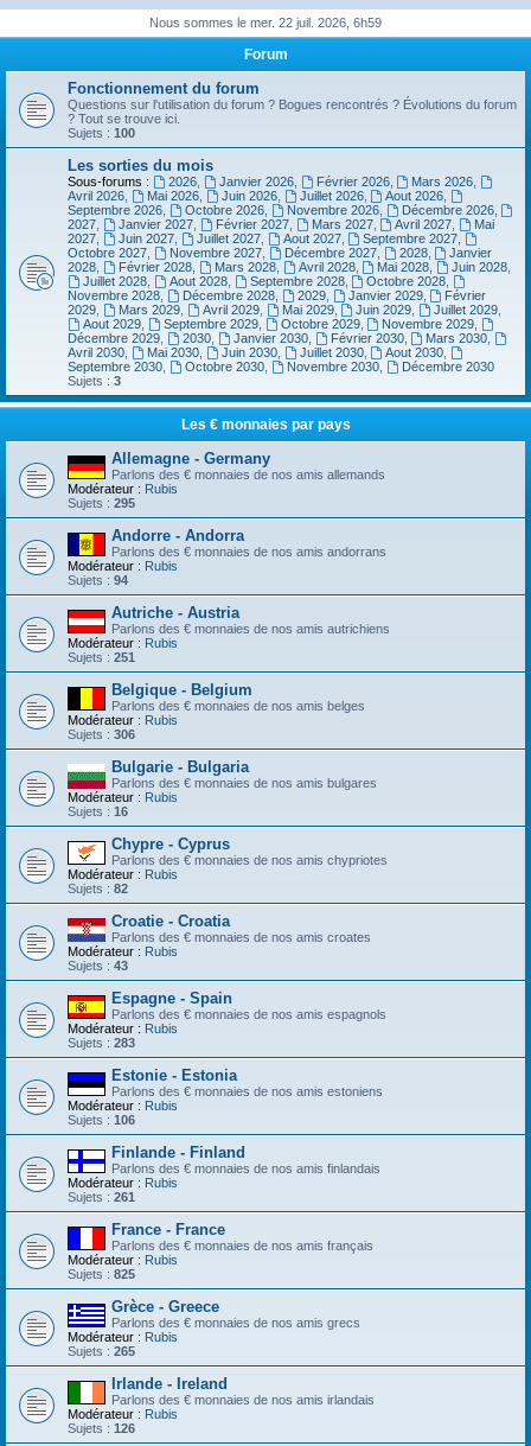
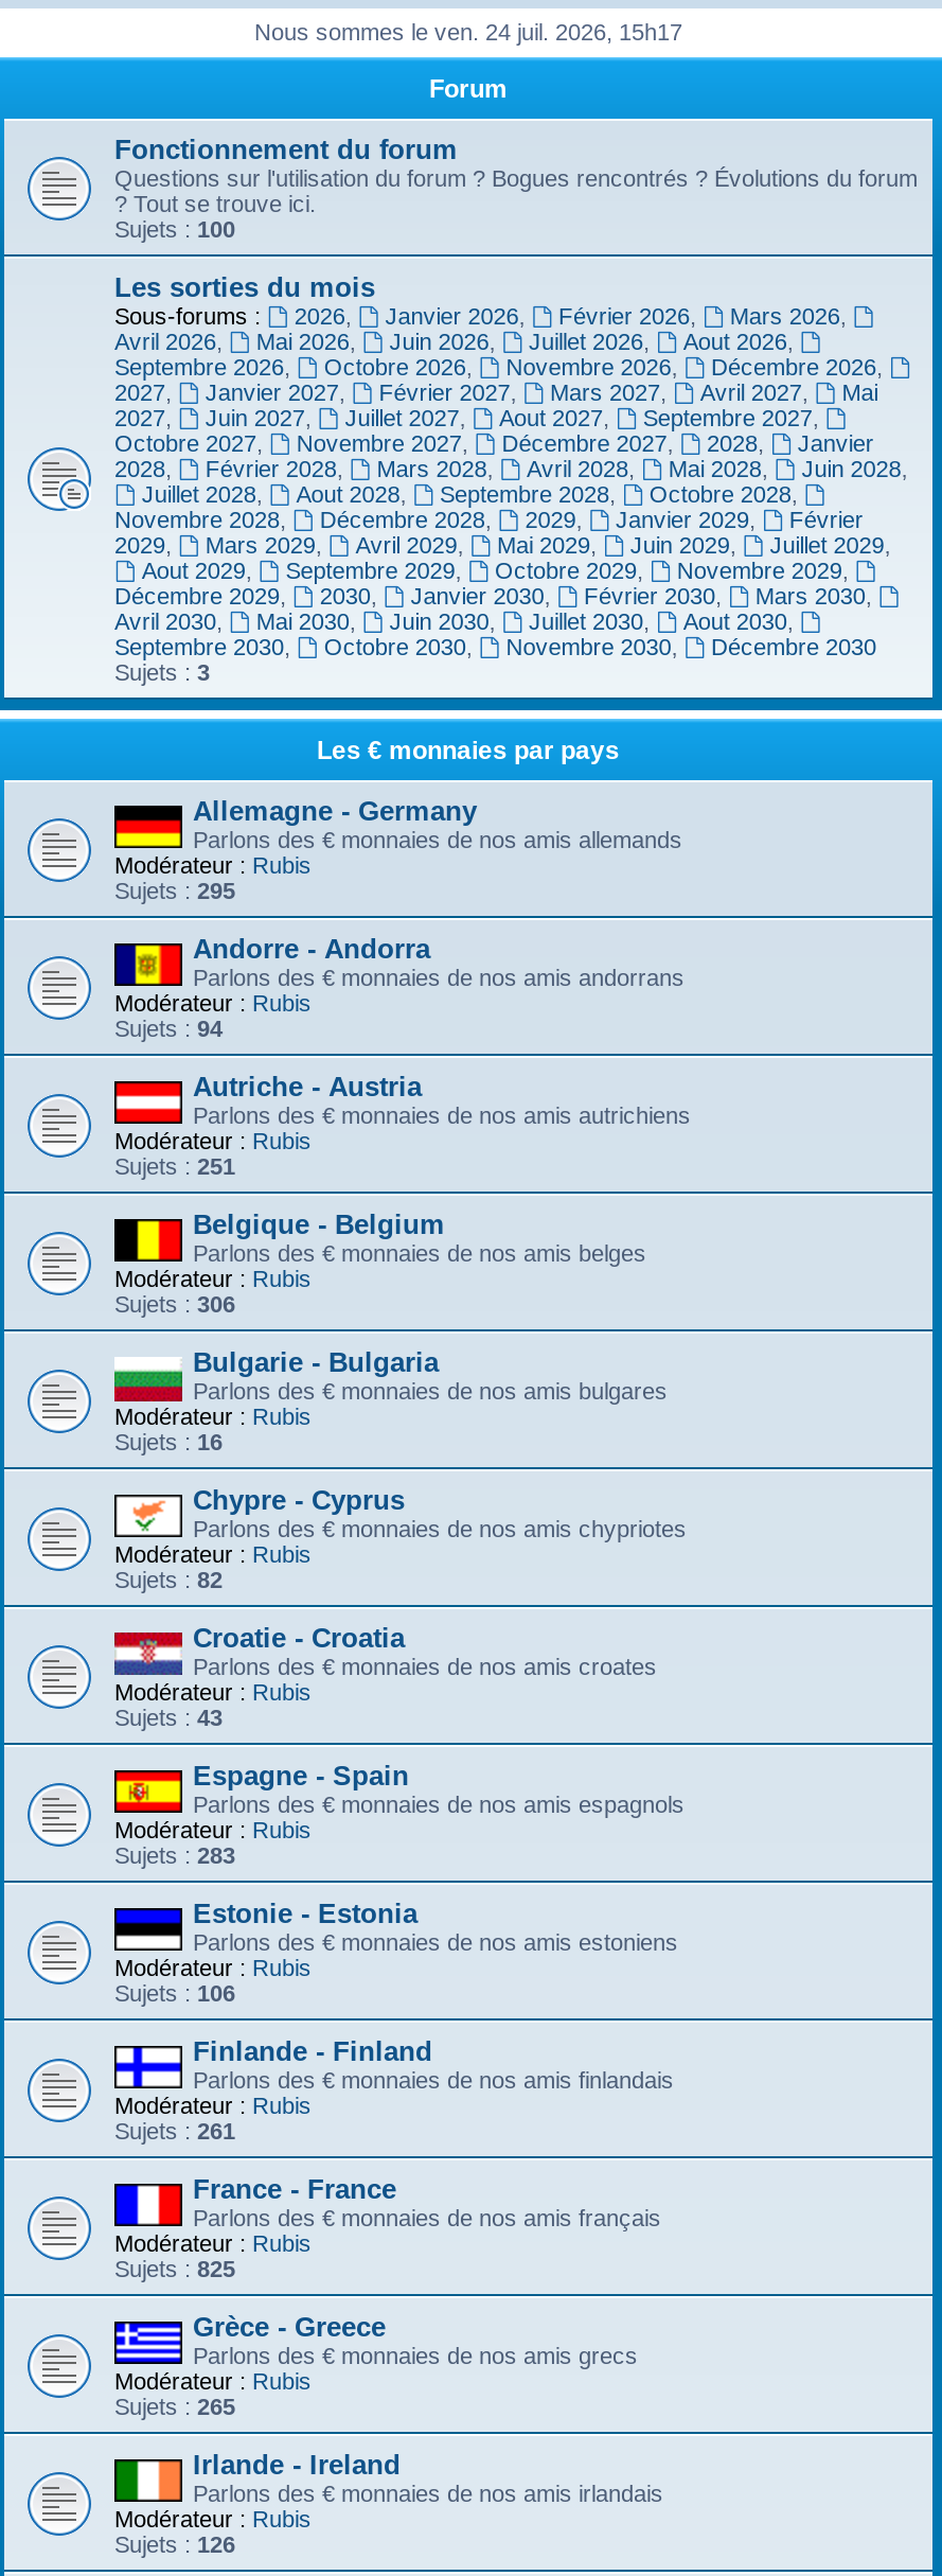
- Nous sommes le mer. 22 juil. 2026, 6h59
+ Nous sommes le ven. 24 juil. 2026, 15h17
